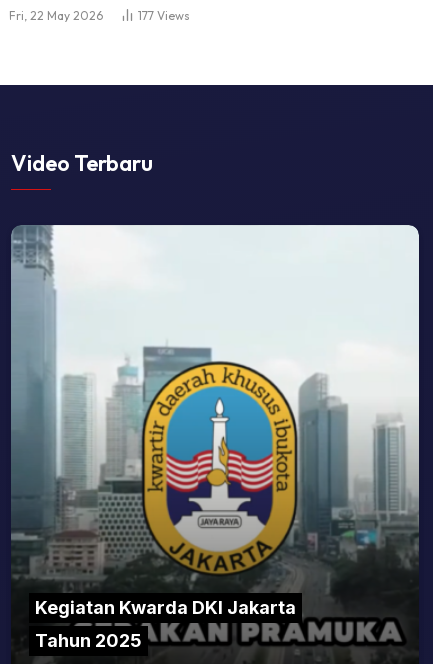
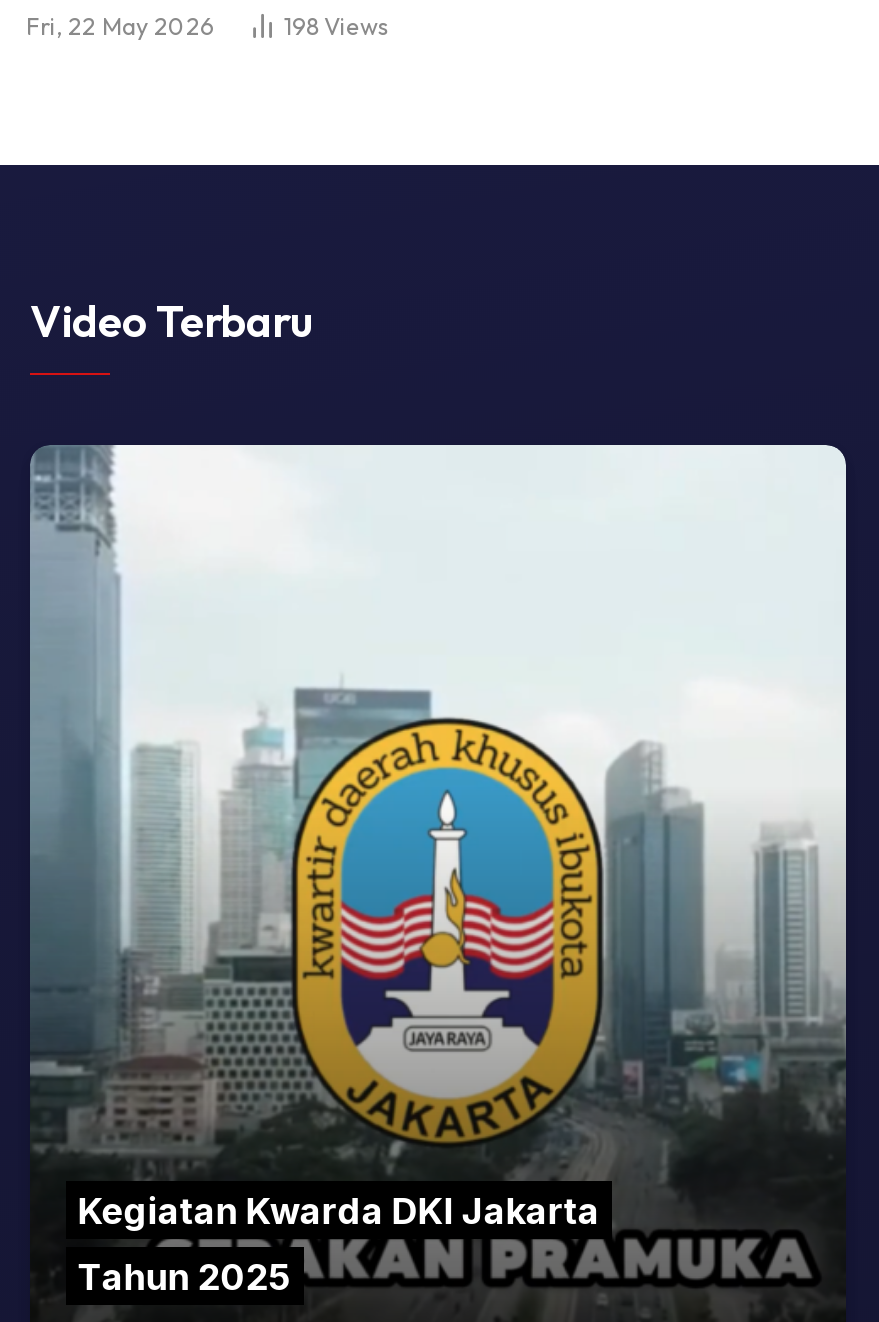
- 177 Views
+ 198 Views
